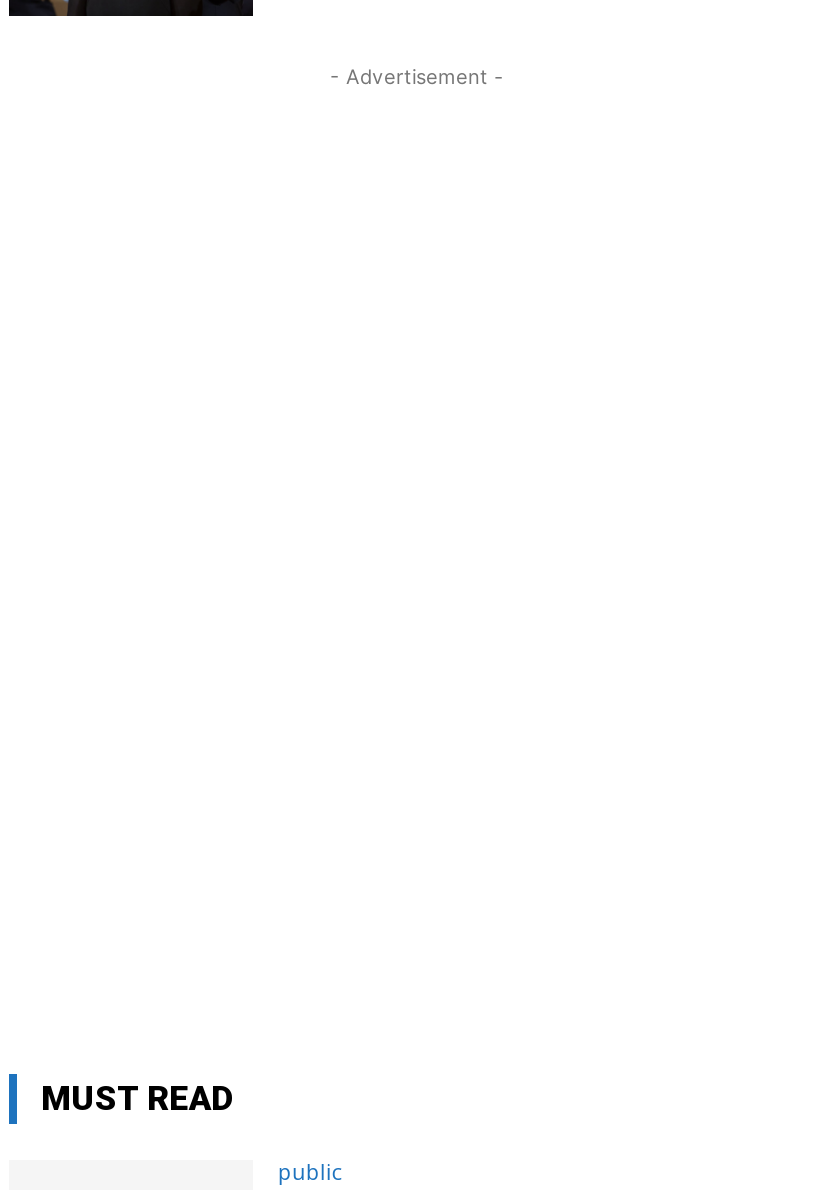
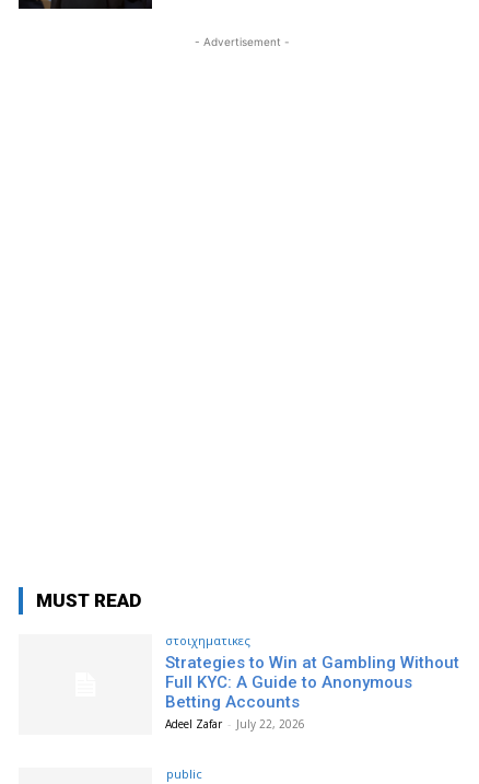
+ στοιχηματικες
+ Strategies to Win at Gambling Without
+ Full KYC: A Guide to Anonymous
+ Betting Accounts
+ Adeel Zafar - July 22, 2026
